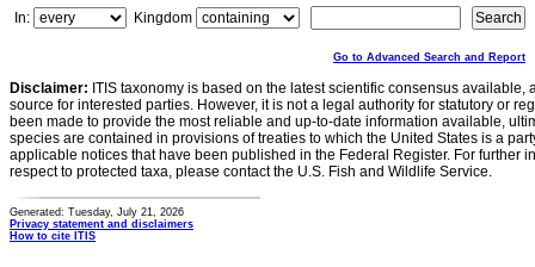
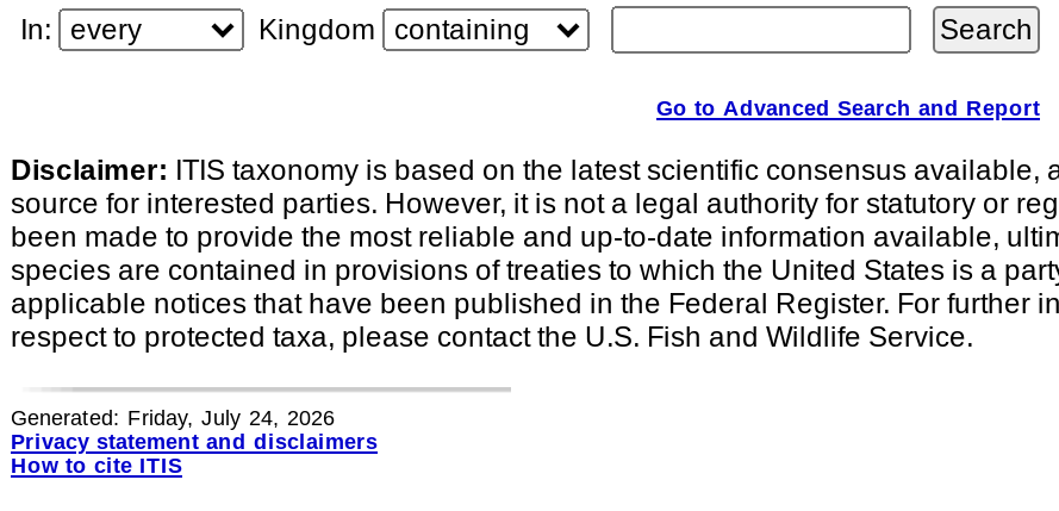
- Generated: Tuesday, July 21, 2026
+ Generated: Friday, July 24, 2026
